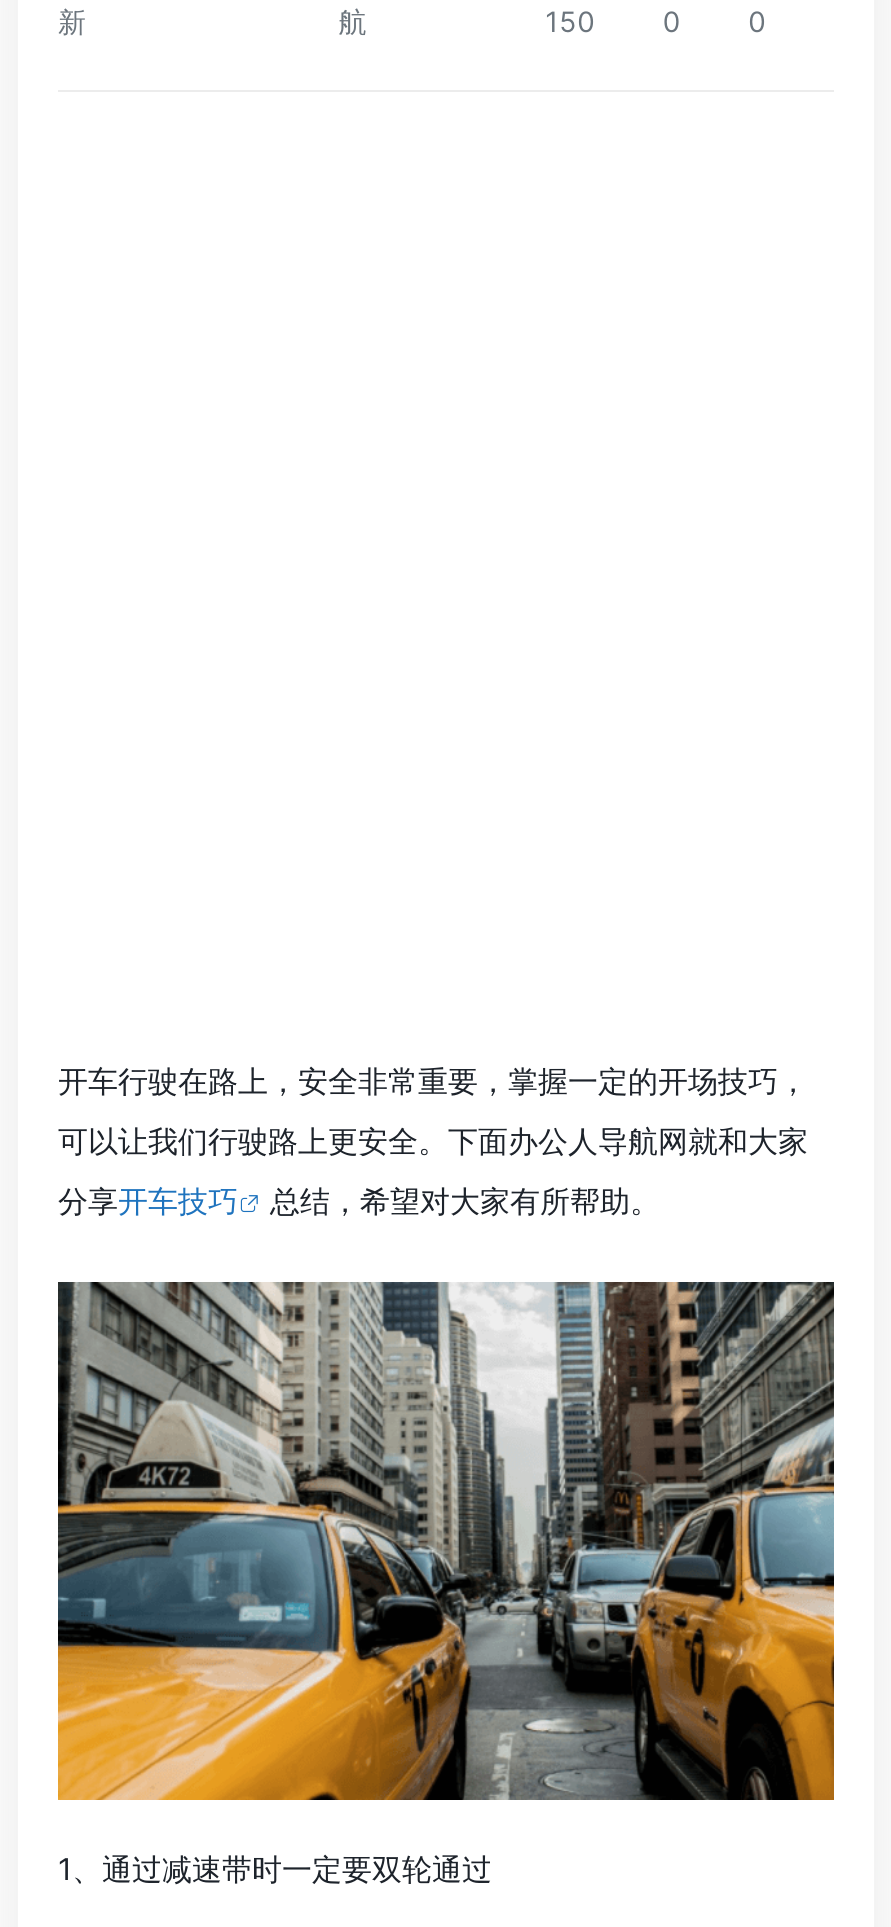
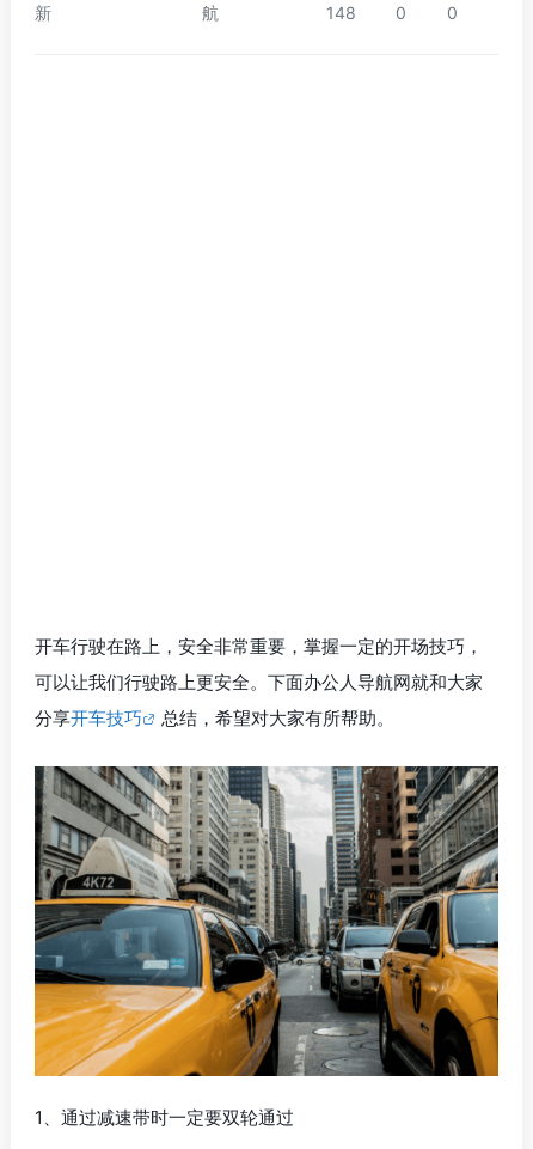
- 150 0 0
+ 148 0 0
